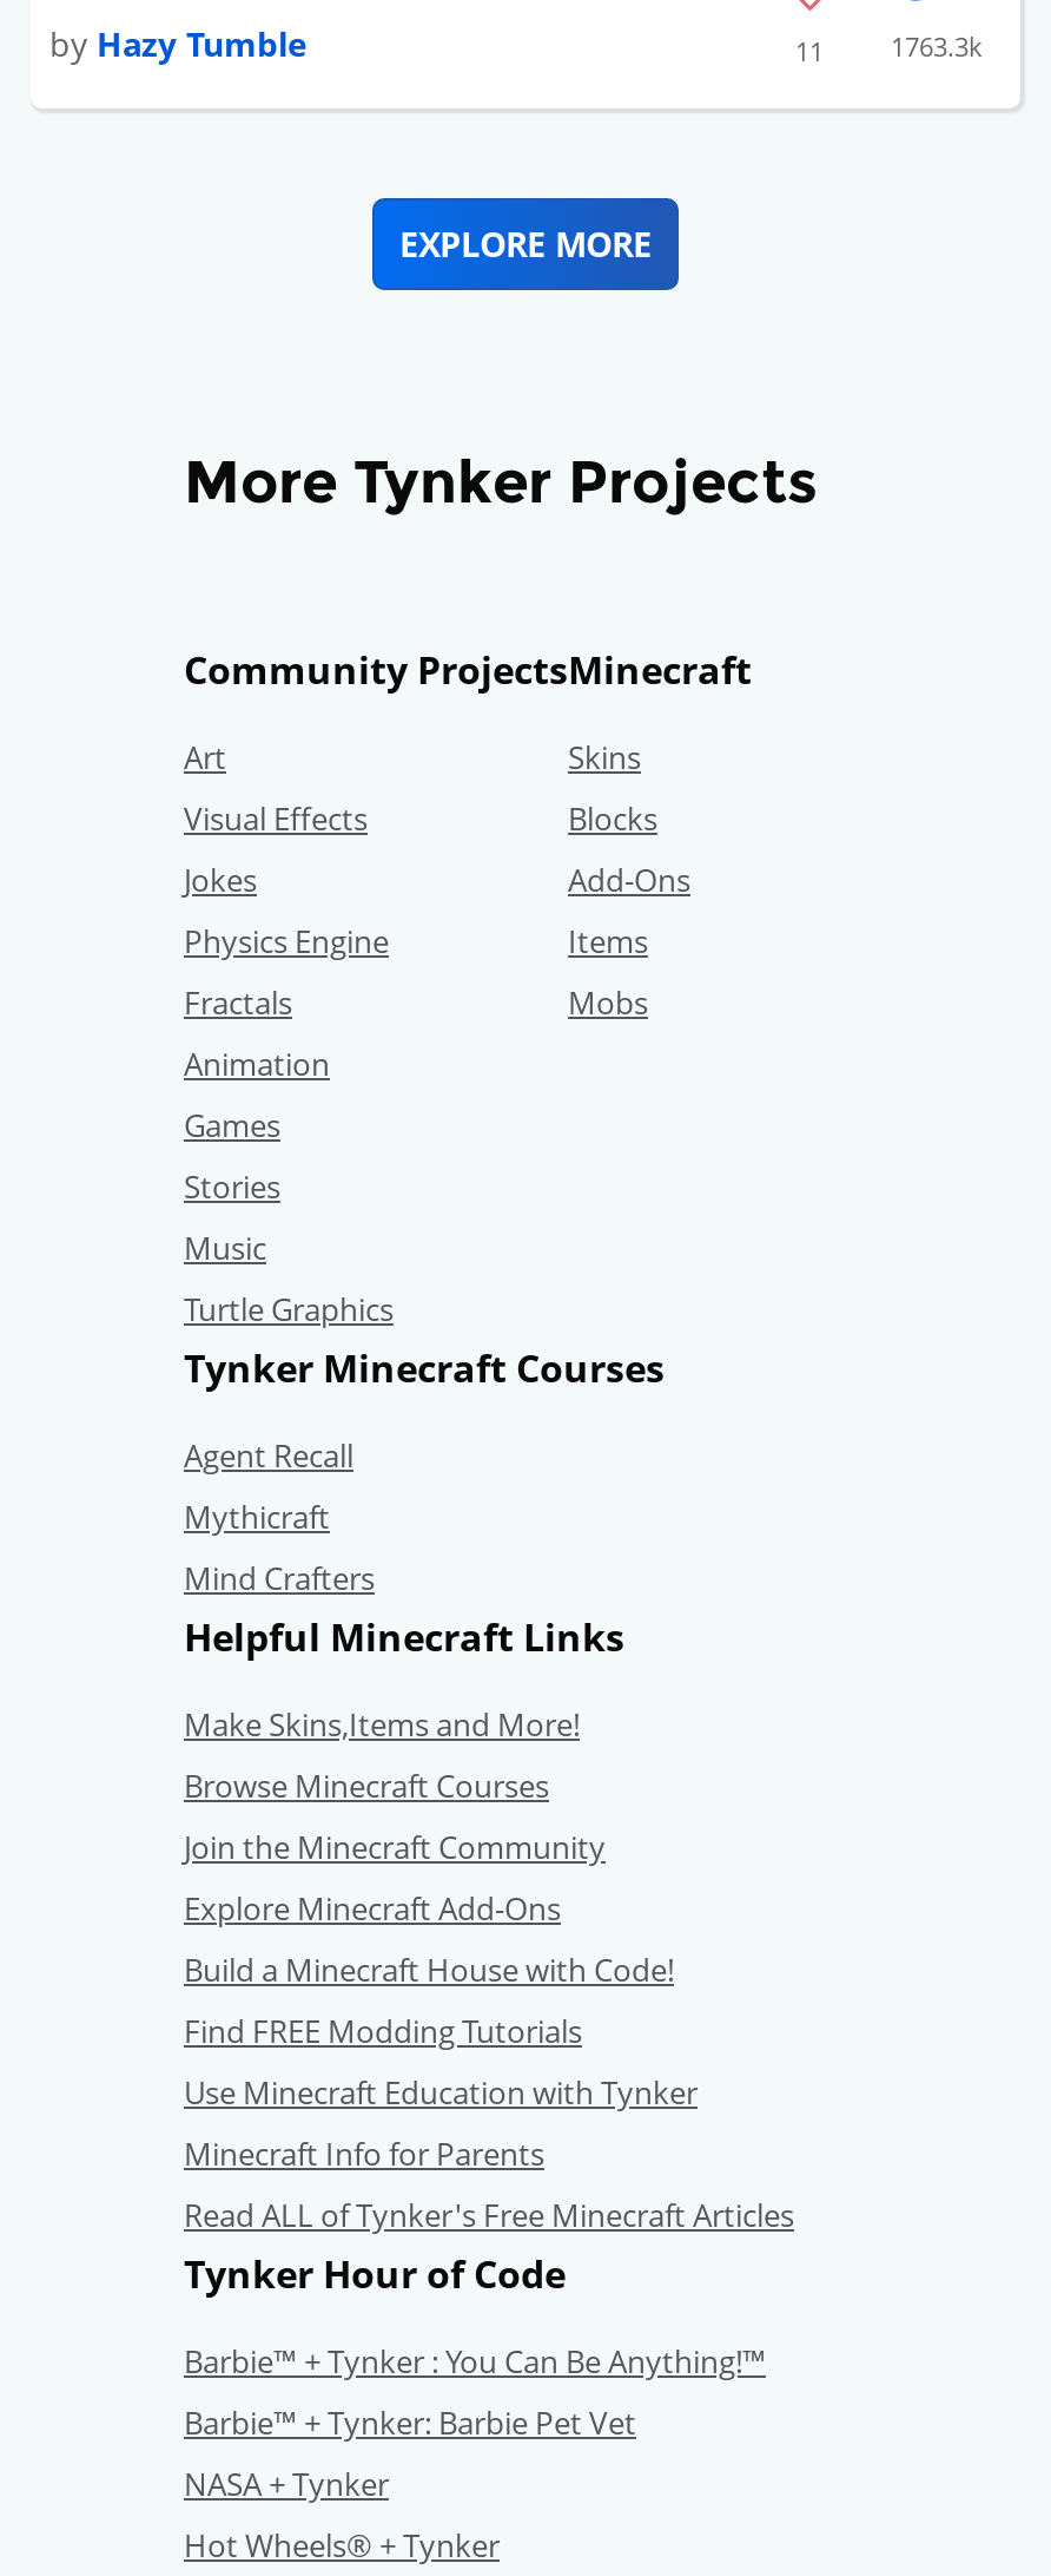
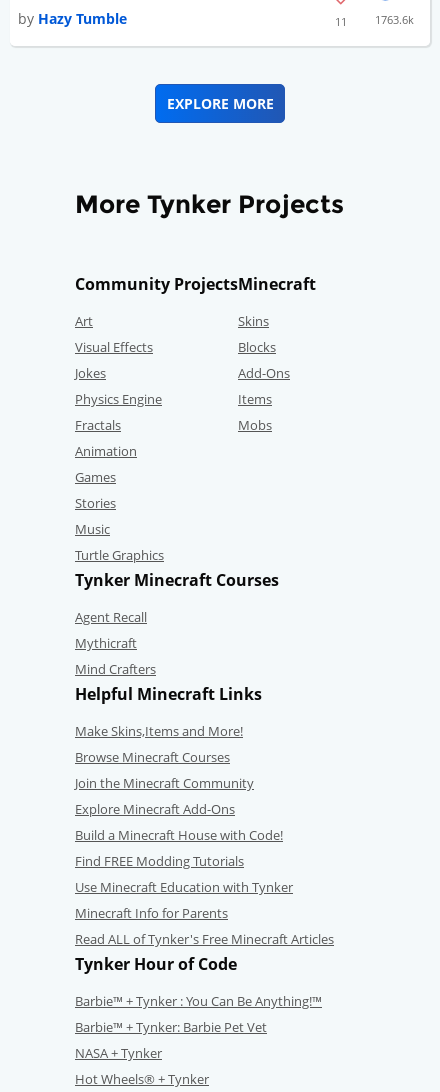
- 11 1763.3k
+ 11 1763.6k
